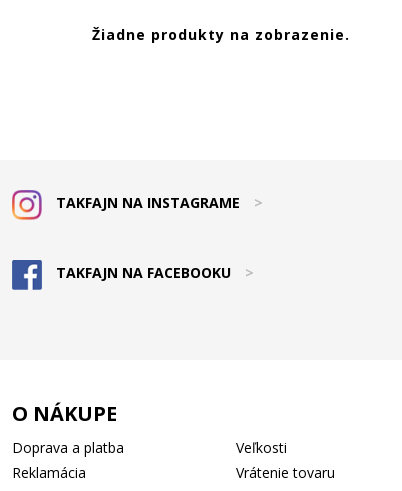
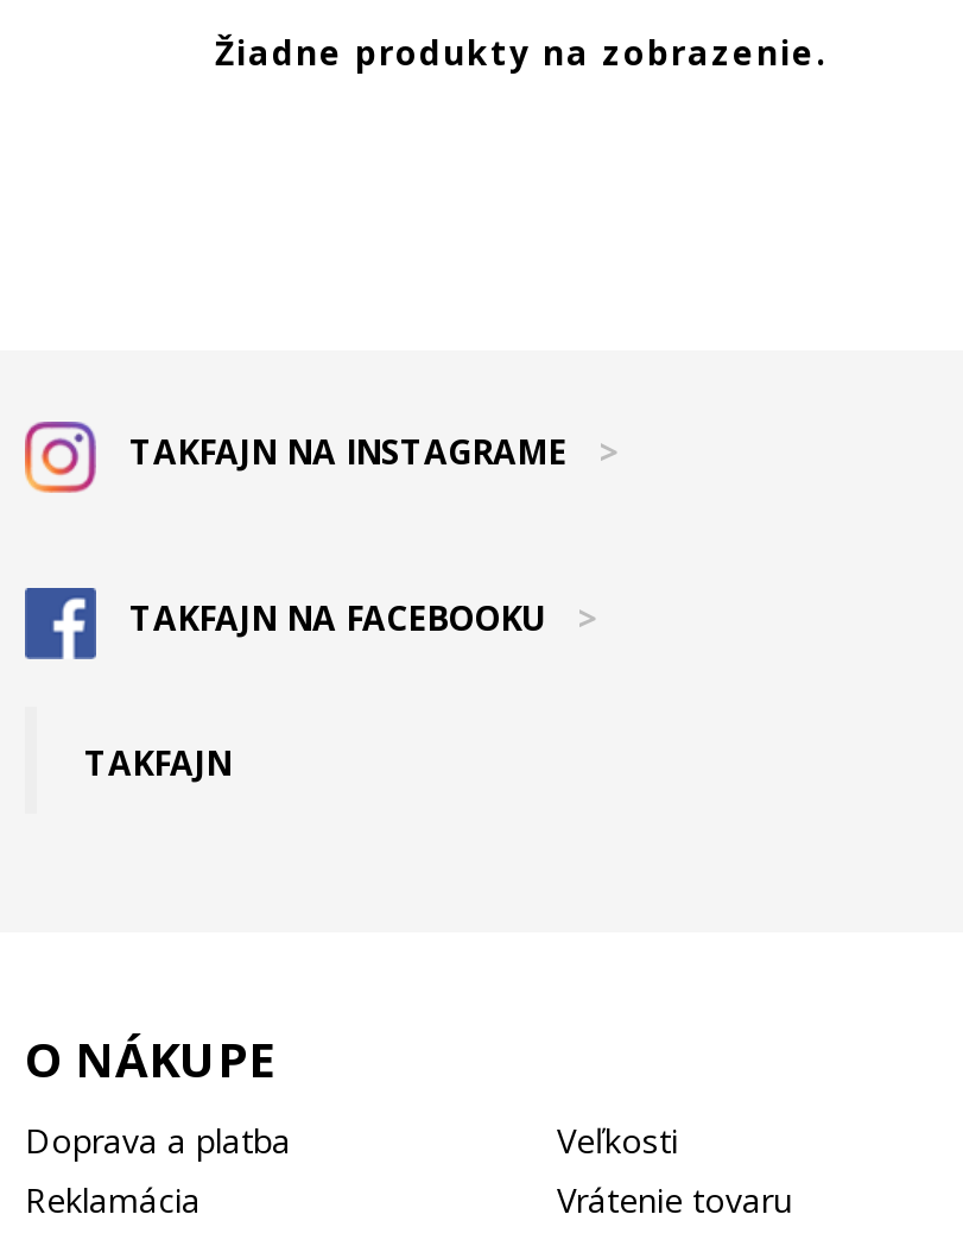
+ TAKFAJN
